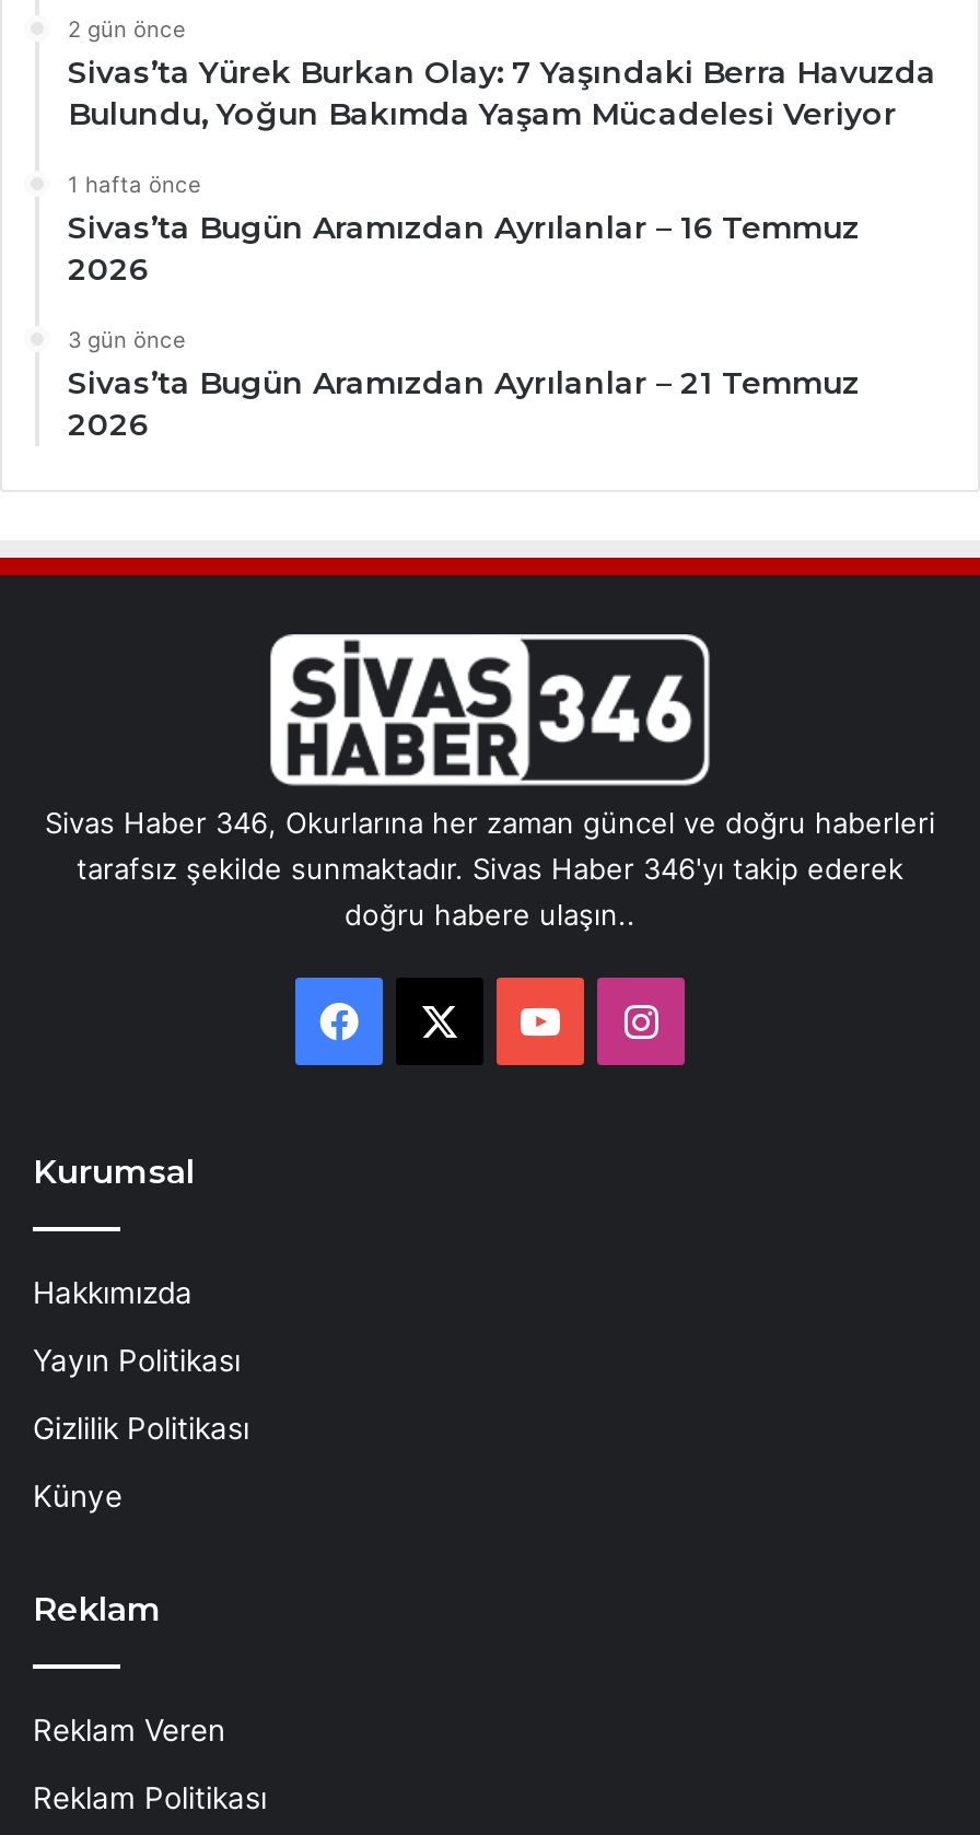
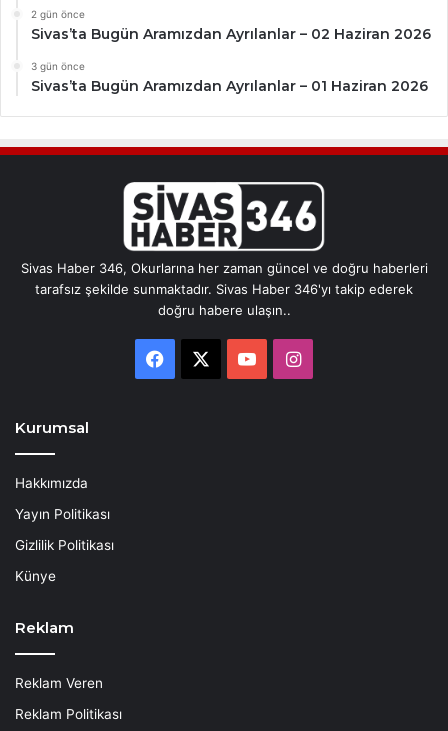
- Sivas’ta Yürek Burkan Olay: 7 Yaşındaki Berra Havuzda
- Bulundu, Yoğun Bakımda Yaşam Mücadelesi Veriyor
- 1 hafta önce
- Sivas’ta Bugün Aramızdan Ayrılanlar – 16 Temmuz
- 2026
+ Sivas’ta Bugün Aramızdan Ayrılanlar – 02 Haziran 2026

- Sivas’ta Bugün Aramızdan Ayrılanlar – 21 Temmuz
- 2026
+ Sivas’ta Bugün Aramızdan Ayrılanlar – 01 Haziran 2026
